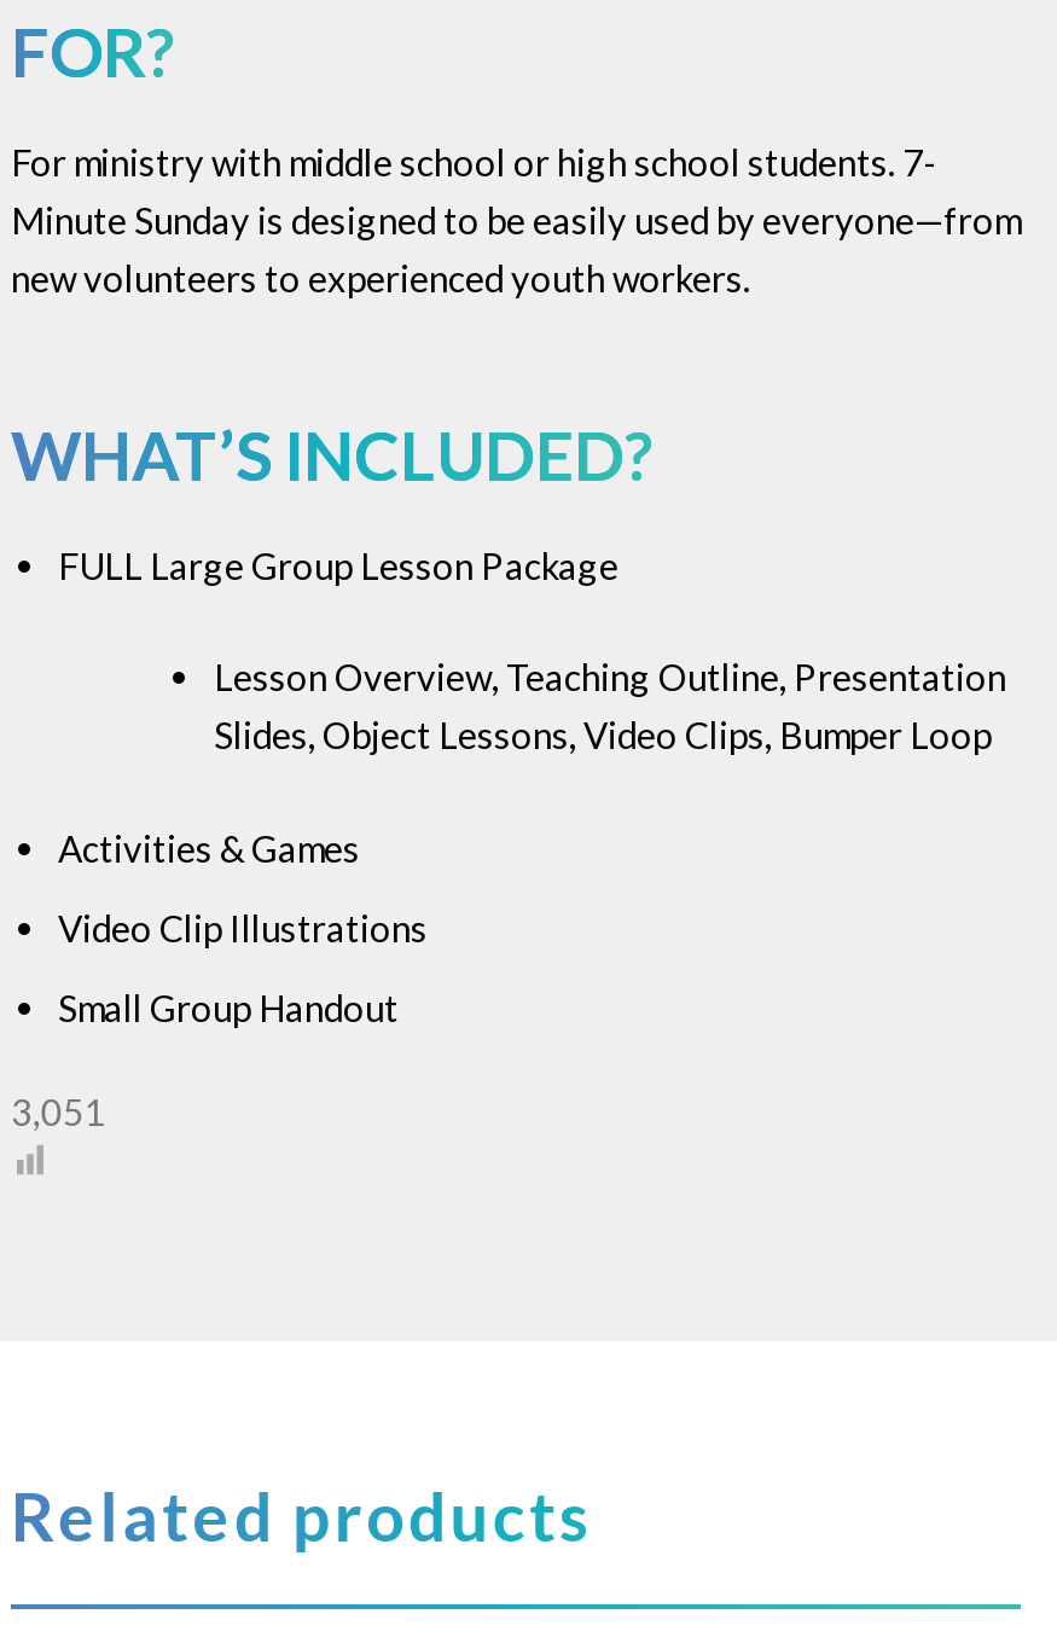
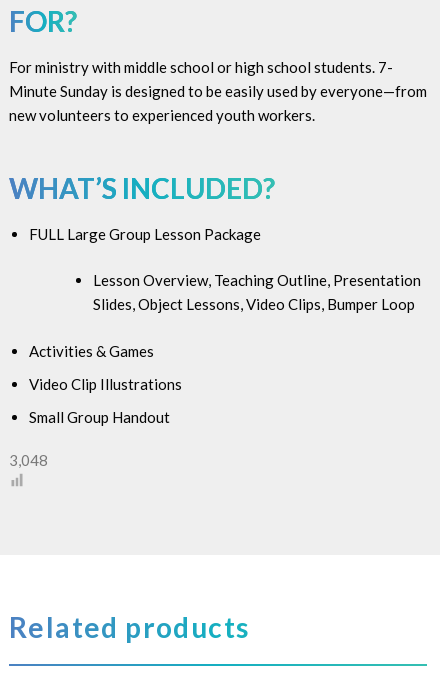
- 3,051
+ 3,048
